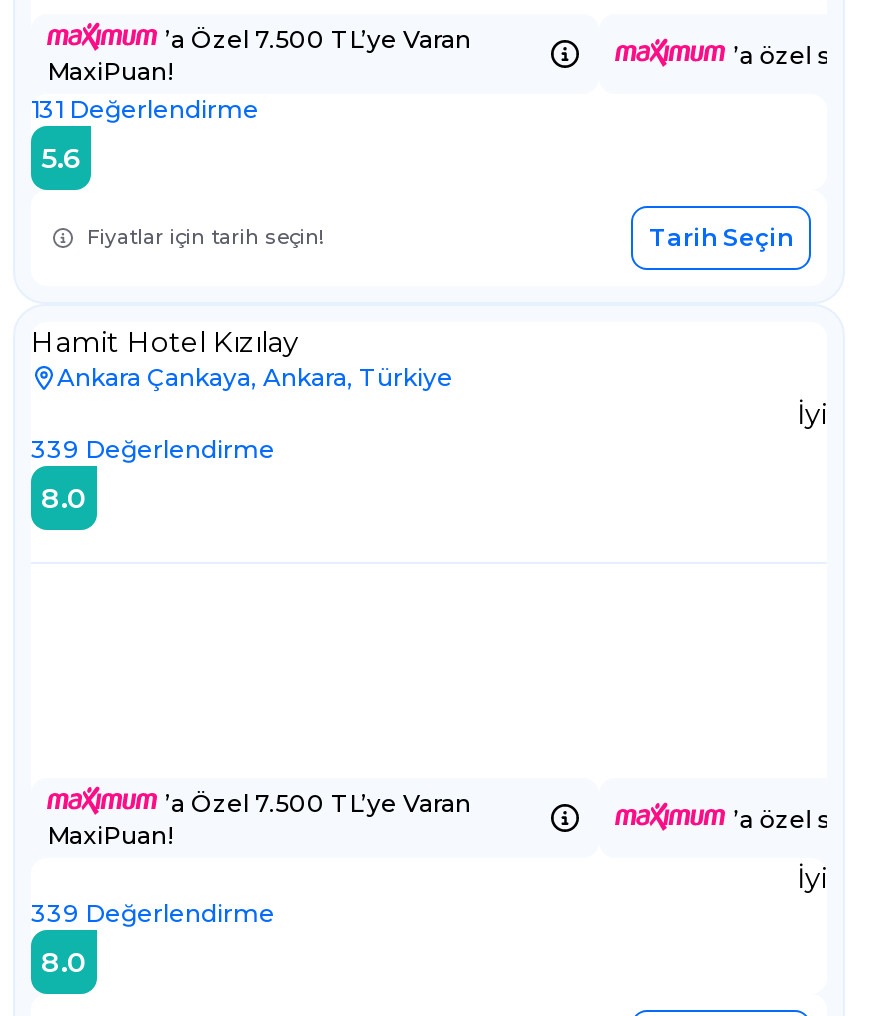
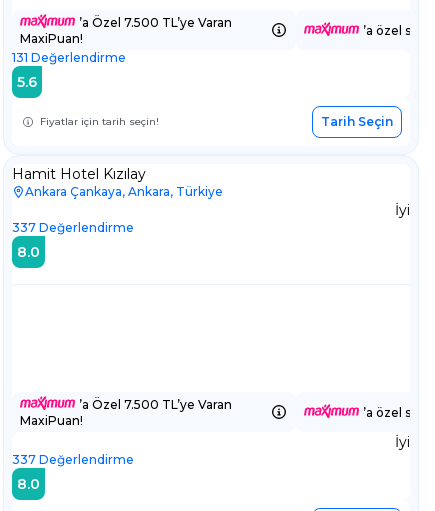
- 339 Değerlendirme
+ 337 Değerlendirme

- 339 Değerlendirme
+ 337 Değerlendirme
